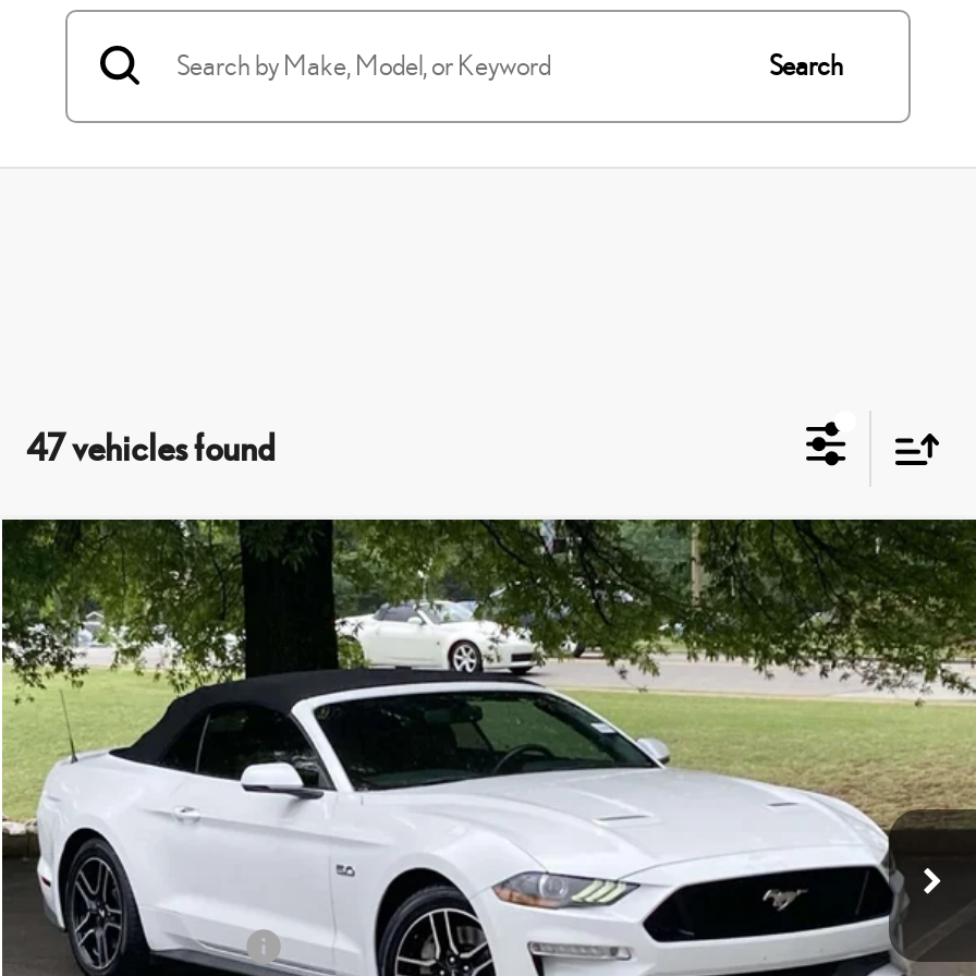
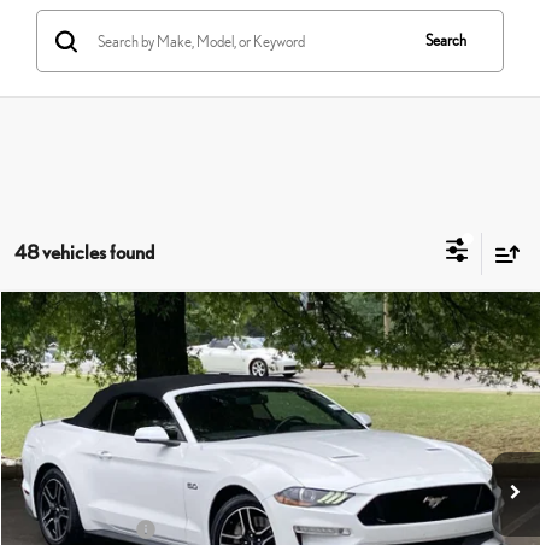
- 47 vehicles found
+ 48 vehicles found
